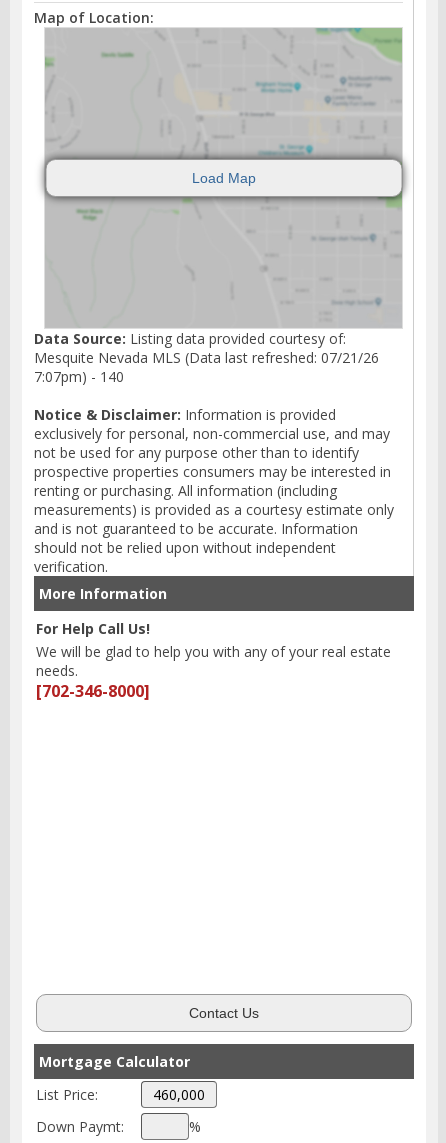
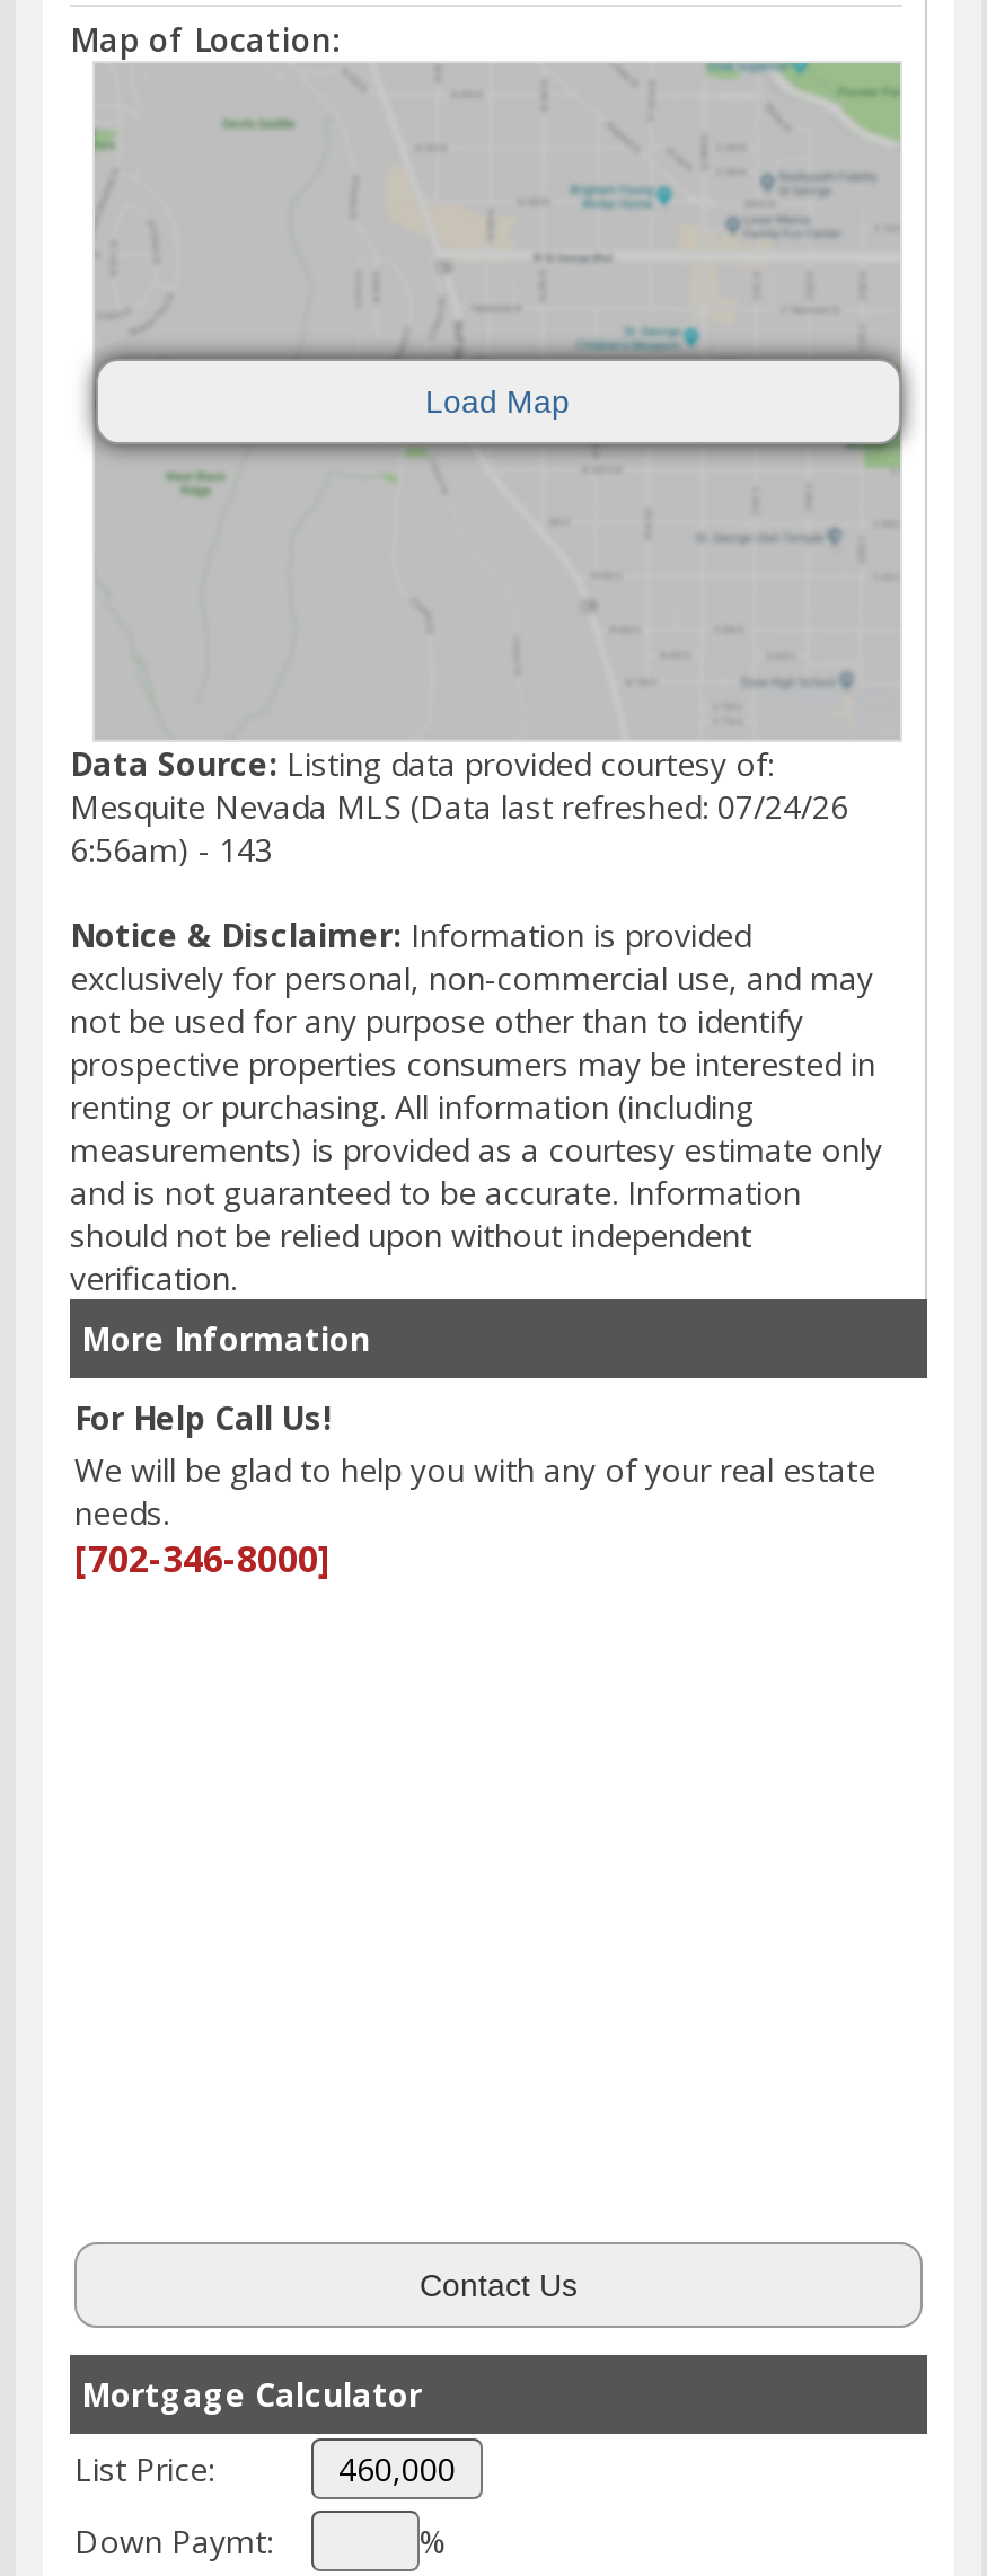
- Mesquite Nevada MLS (Data last refreshed: 07/21/26
- 7:07pm) - 140
+ Mesquite Nevada MLS (Data last refreshed: 07/24/26
+ 6:56am) - 143
